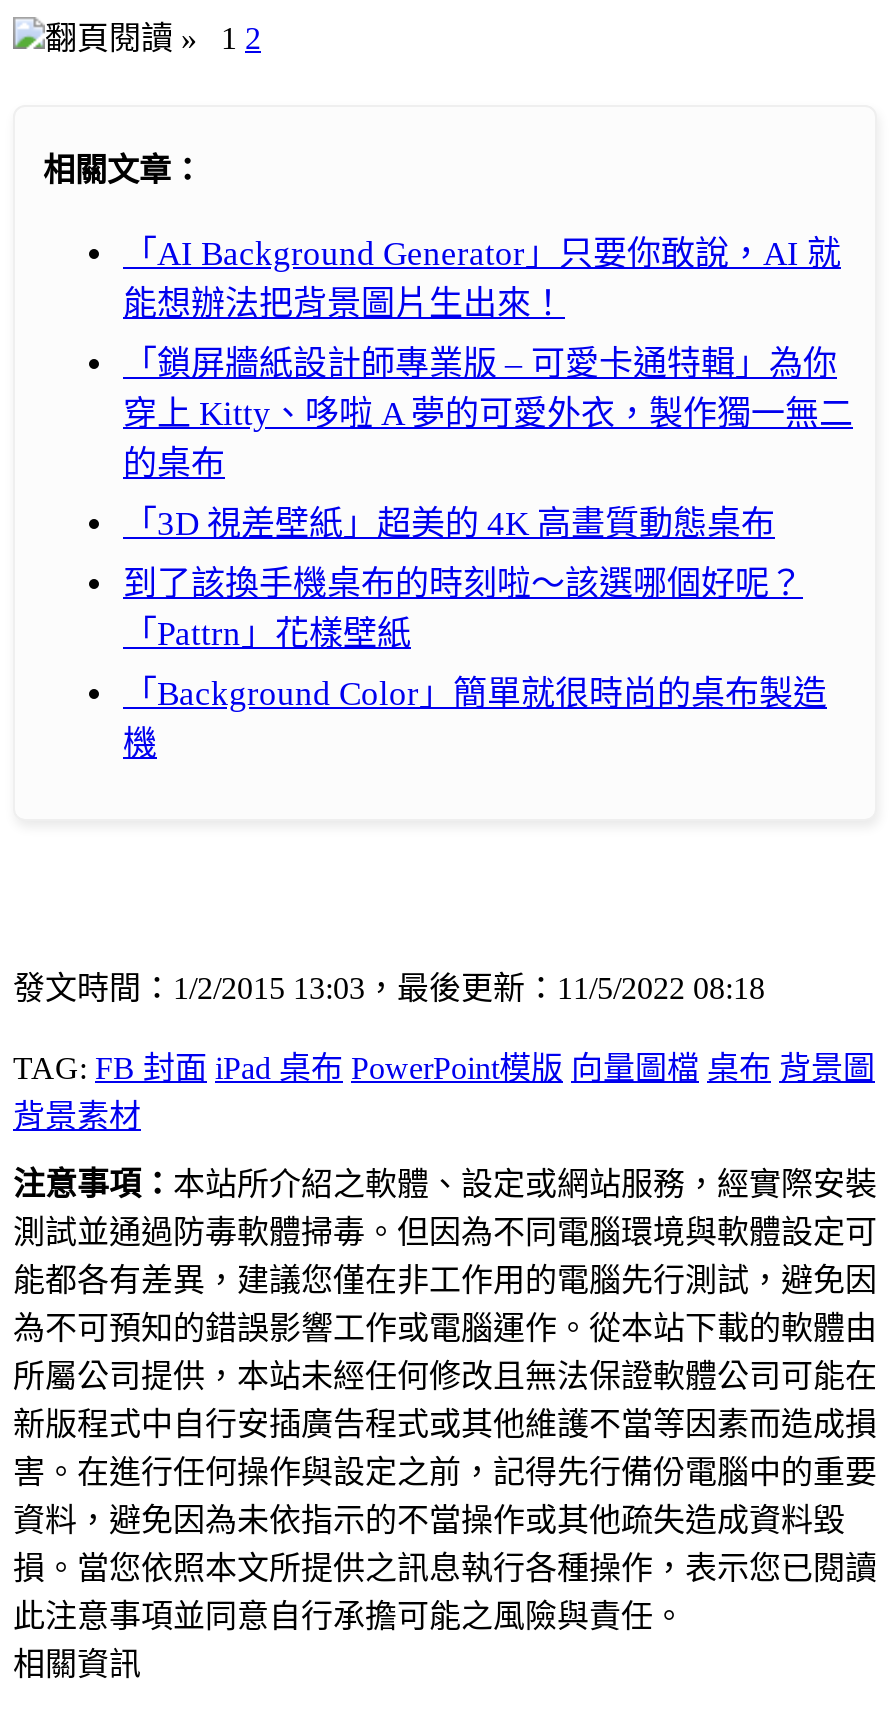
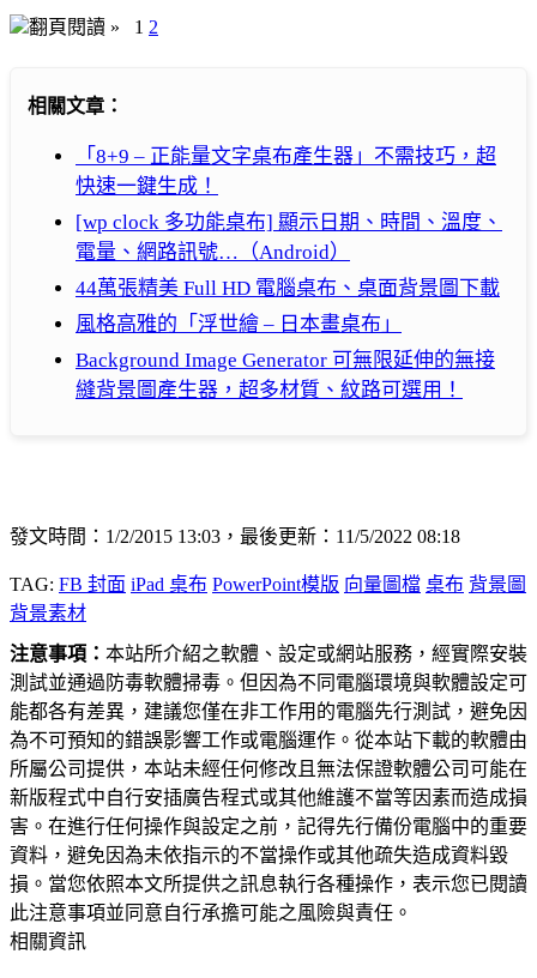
- 「AI Background Generator」只要你敢說，AI 就
- 能想辦法把背景圖片生出來！
+ 「8+9 – 正能量文字桌布產生器」不需技巧，超
+ 快速一鍵生成！

- 「鎖屏牆紙設計師專業版 – 可愛卡通特輯」為你
- 穿上 Kitty、哆啦 A 夢的可愛外衣，製作獨一無二
- 的桌布
+ [wp clock 多功能桌布] 顯示日期、時間、溫度、
+ 電量、網路訊號…（Android）

- 「3D 視差壁紙」超美的 4K 高畫質動態桌布
+ 44萬張精美 Full HD 電腦桌布、桌面背景圖下載

- 到了該換手機桌布的時刻啦～該選哪個好呢？
- 「Pattrn」花樣壁紙
+ 風格高雅的「浮世繪 – 日本畫桌布」

- 「Background Color」簡單就很時尚的桌布製造
- 機
+ Background Image Generator 可無限延伸的無接
+ 縫背景圖產生器，超多材質、紋路可選用！
